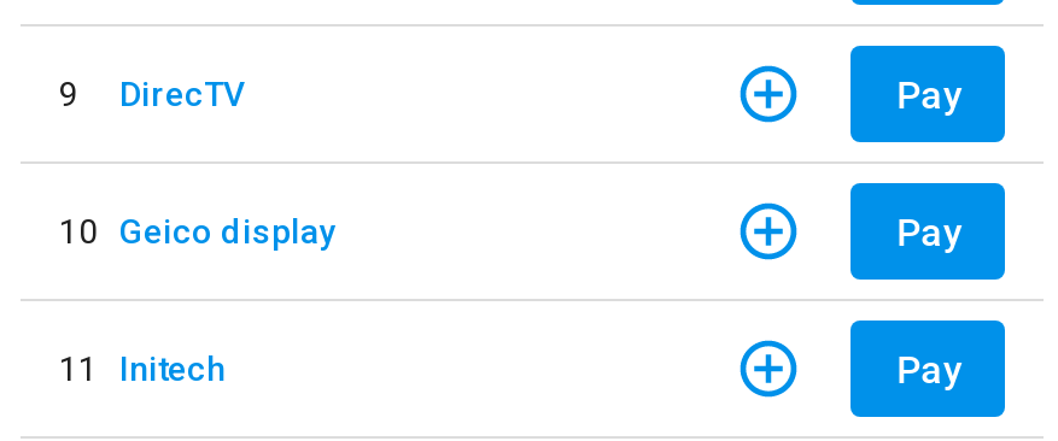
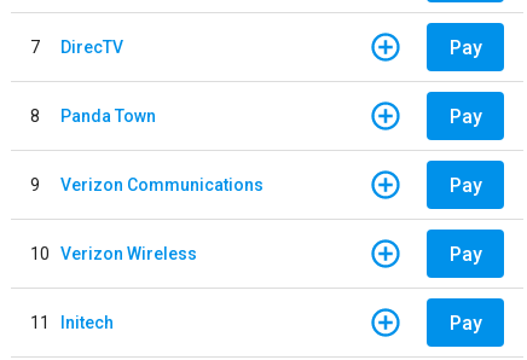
- 9 DirecTV
+ 7 DirecTV

- 10 Geico display
+ 8
+ Panda Town
+ Pay
+ 9
+ Verizon Communications
+ Pay
+ 10 Verizon Wireless
